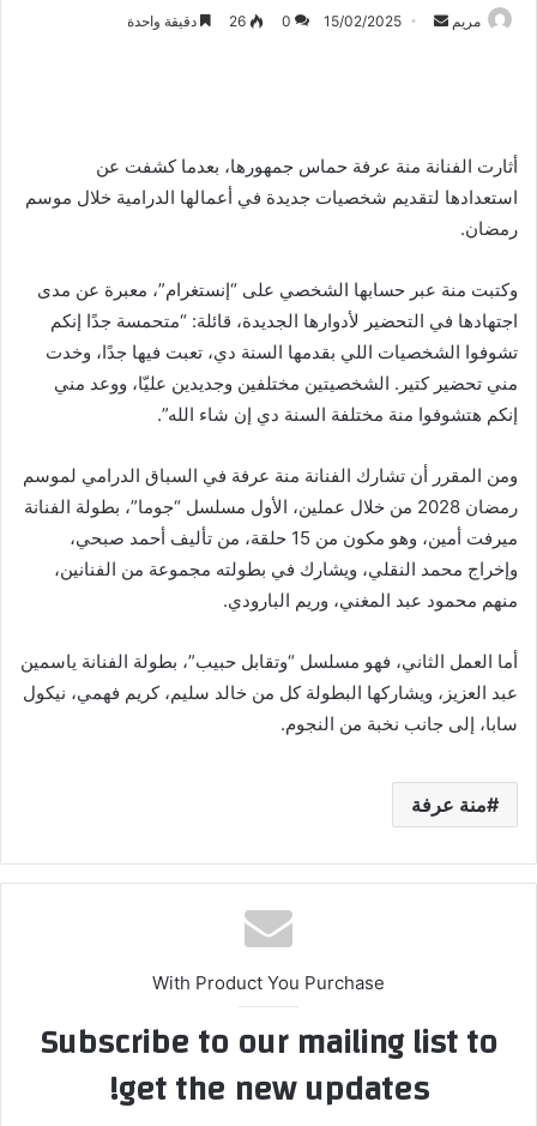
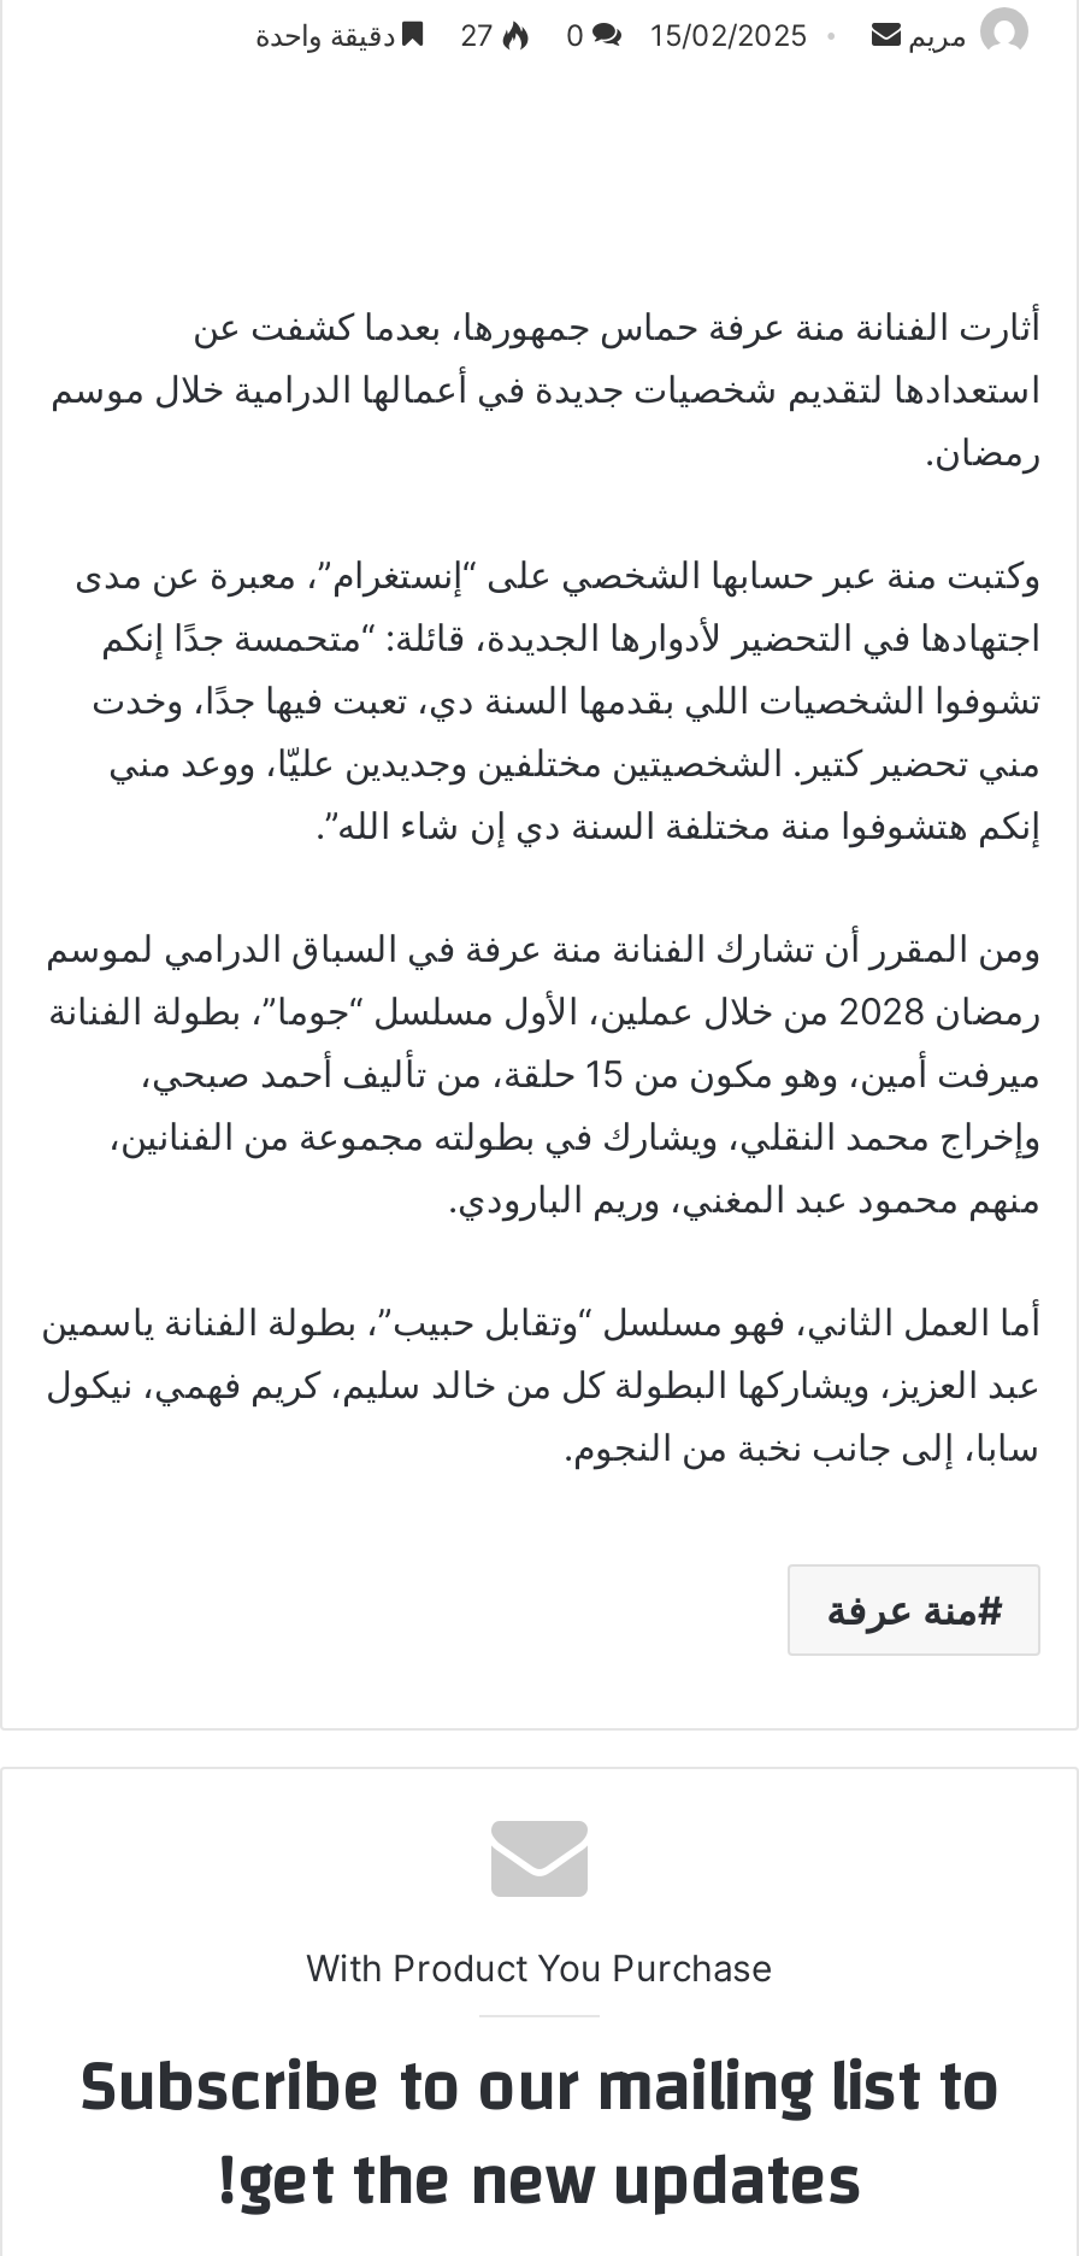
- 26
+ 27
